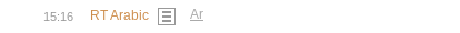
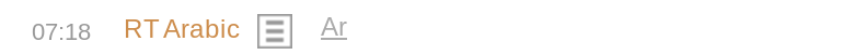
- 15:16 RT Arabic
+ 07:18 RT Arabic
